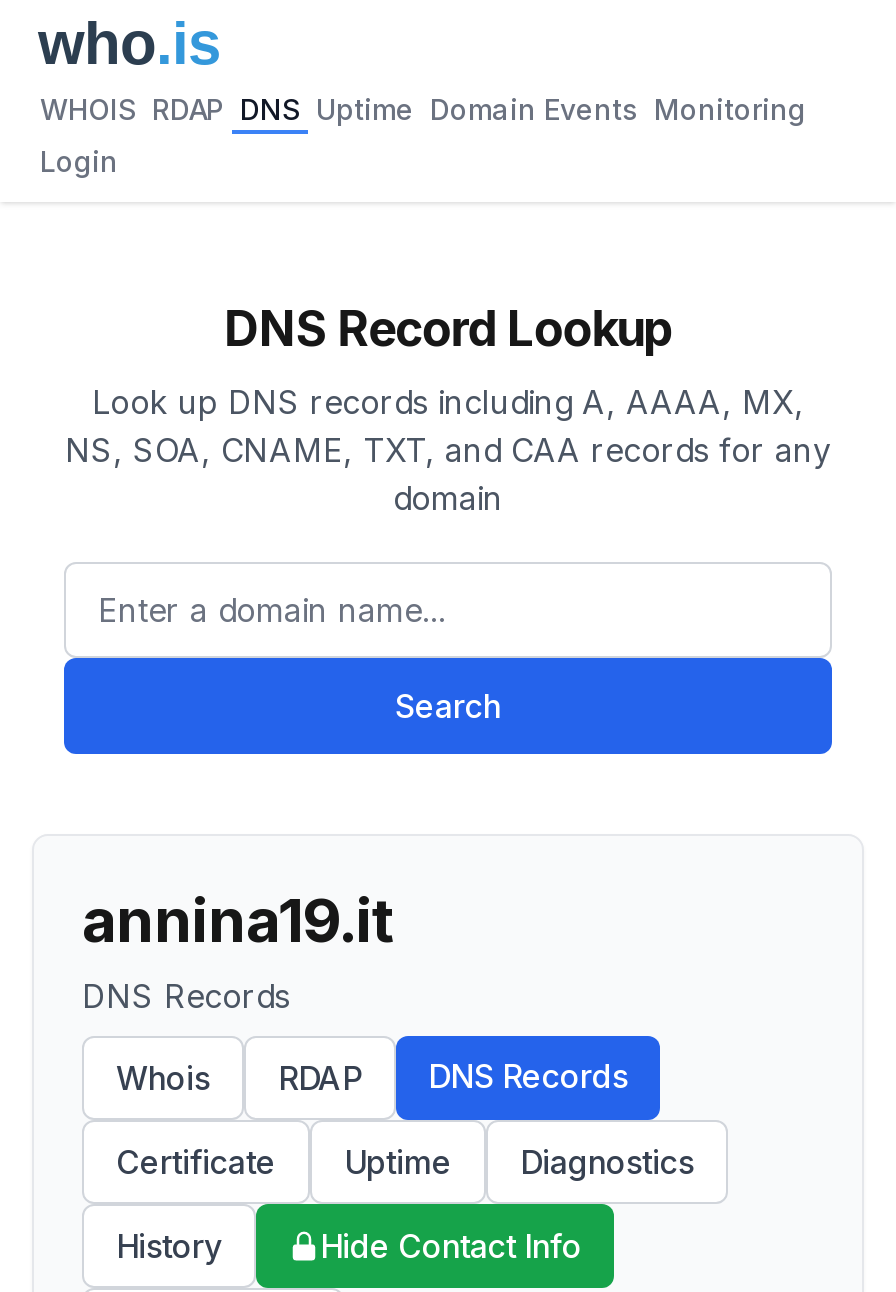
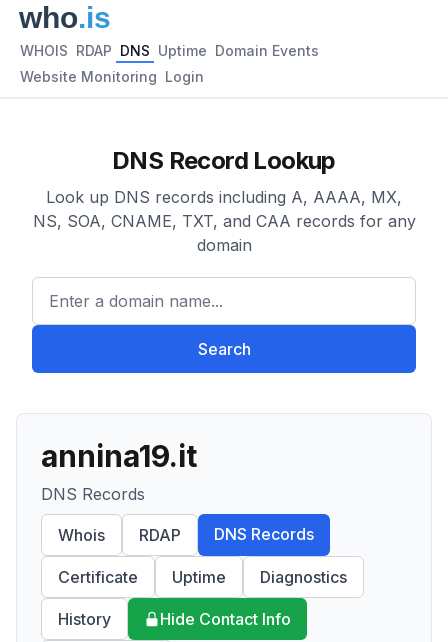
- WHOIS RDAP DNS Uptime Domain Events Monitoring
+ WHOIS RDAP DNS Uptime Domain Events

- Login
+ Website Monitoring Login
